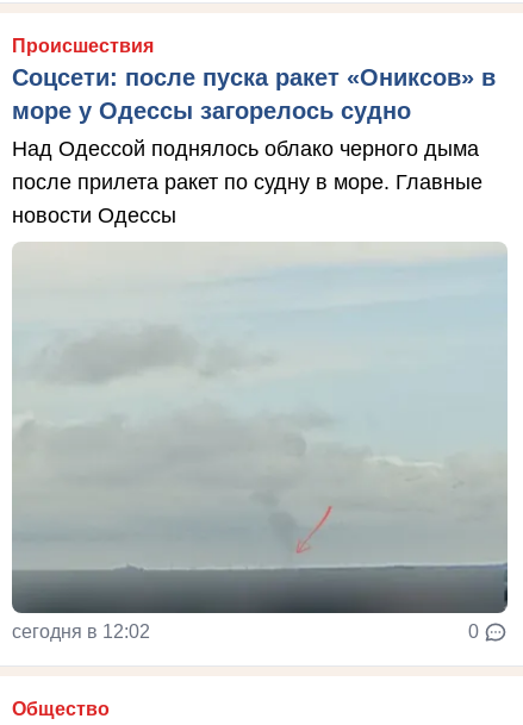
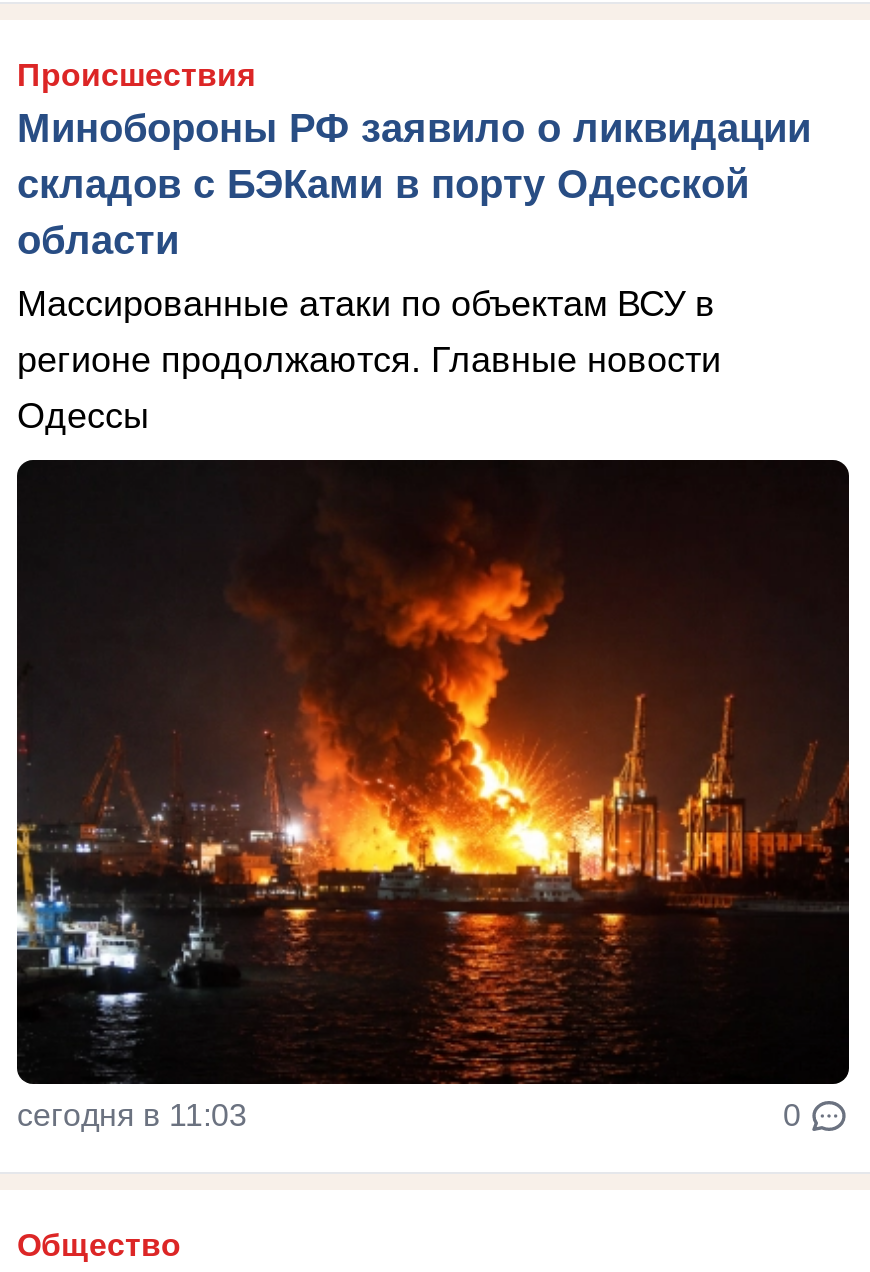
- Соцсети: после пуска ракет «Ониксов» в
- море у Одессы загорелось судно
+ Минобороны РФ заявило о ликвидации
+ складов с БЭКами в порту Одесской
+ области

- Над Одессой поднялось облако черного дыма
- после прилета ракет по судну в море. Главные
- новости Одессы
+ Массированные атаки по объектам ВСУ в
+ регионе продолжаются. Главные новости
+ Одессы

- [image]
- сегодня в 12:02
+ [image]
+ сегодня в 11:03
